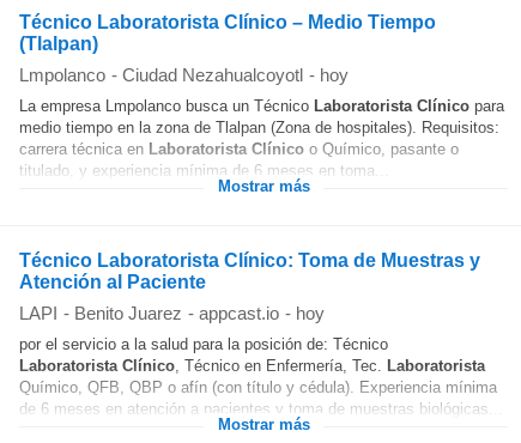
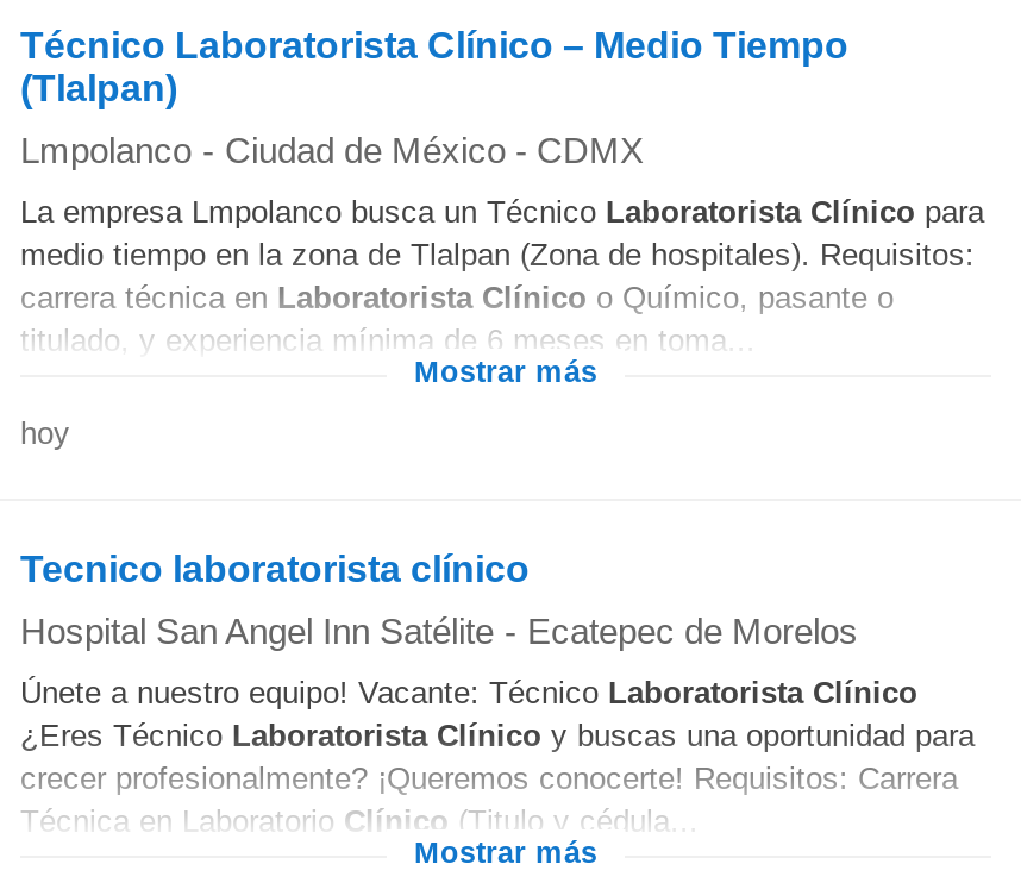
- Lmpolanco - Ciudad Nezahualcoyotl - hoy
+ Lmpolanco - Ciudad de México - CDMX

- Técnico Laboratorista Clínico: Toma de Muestras y
- Atención al Paciente
- LAPI - Benito Juarez - appcast.io - hoy
- por el servicio a la salud para la posición de: Técnico
- Laboratorista Clínico, Técnico en Enfermería, Tec. Laboratorista
- Químico, QFB, QBP o afín (con título y cédula). Experiencia mínima
- de 6 meses en atención a pacientes y toma de muestras biológicas...
+ hoy
+ Tecnico laboratorista clínico
+ Hospital San Angel Inn Satélite - Ecatepec de Morelos
+ Únete a nuestro equipo! Vacante: Técnico Laboratorista Clínico
+ ¿Eres Técnico Laboratorista Clínico y buscas una oportunidad para
+ crecer profesionalmente? ¡Queremos conocerte! Requisitos: Carrera
+ Técnica en Laboratorio Clínico (Titulo y cédula...
